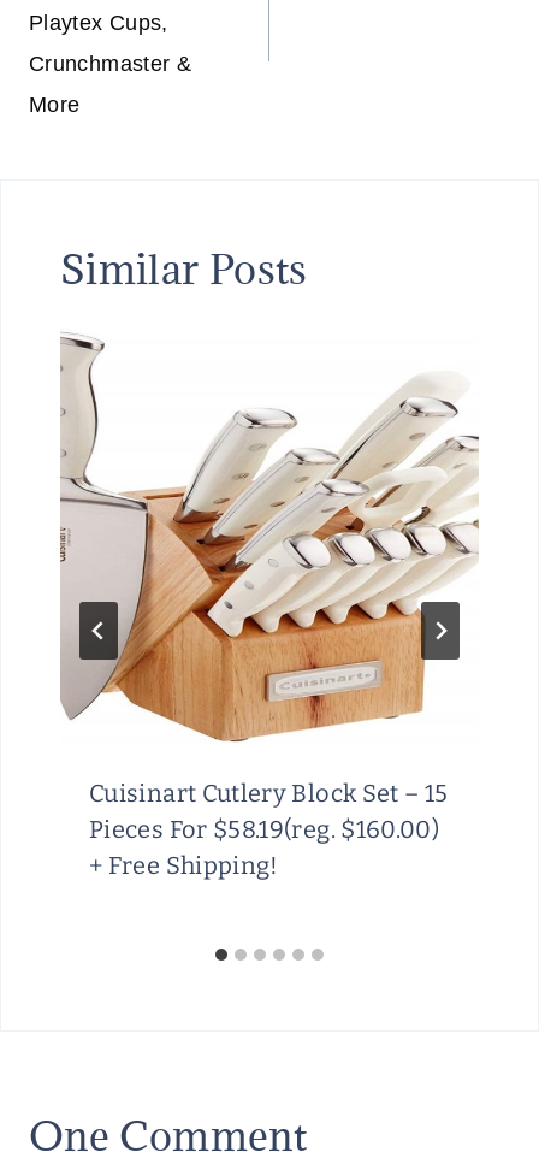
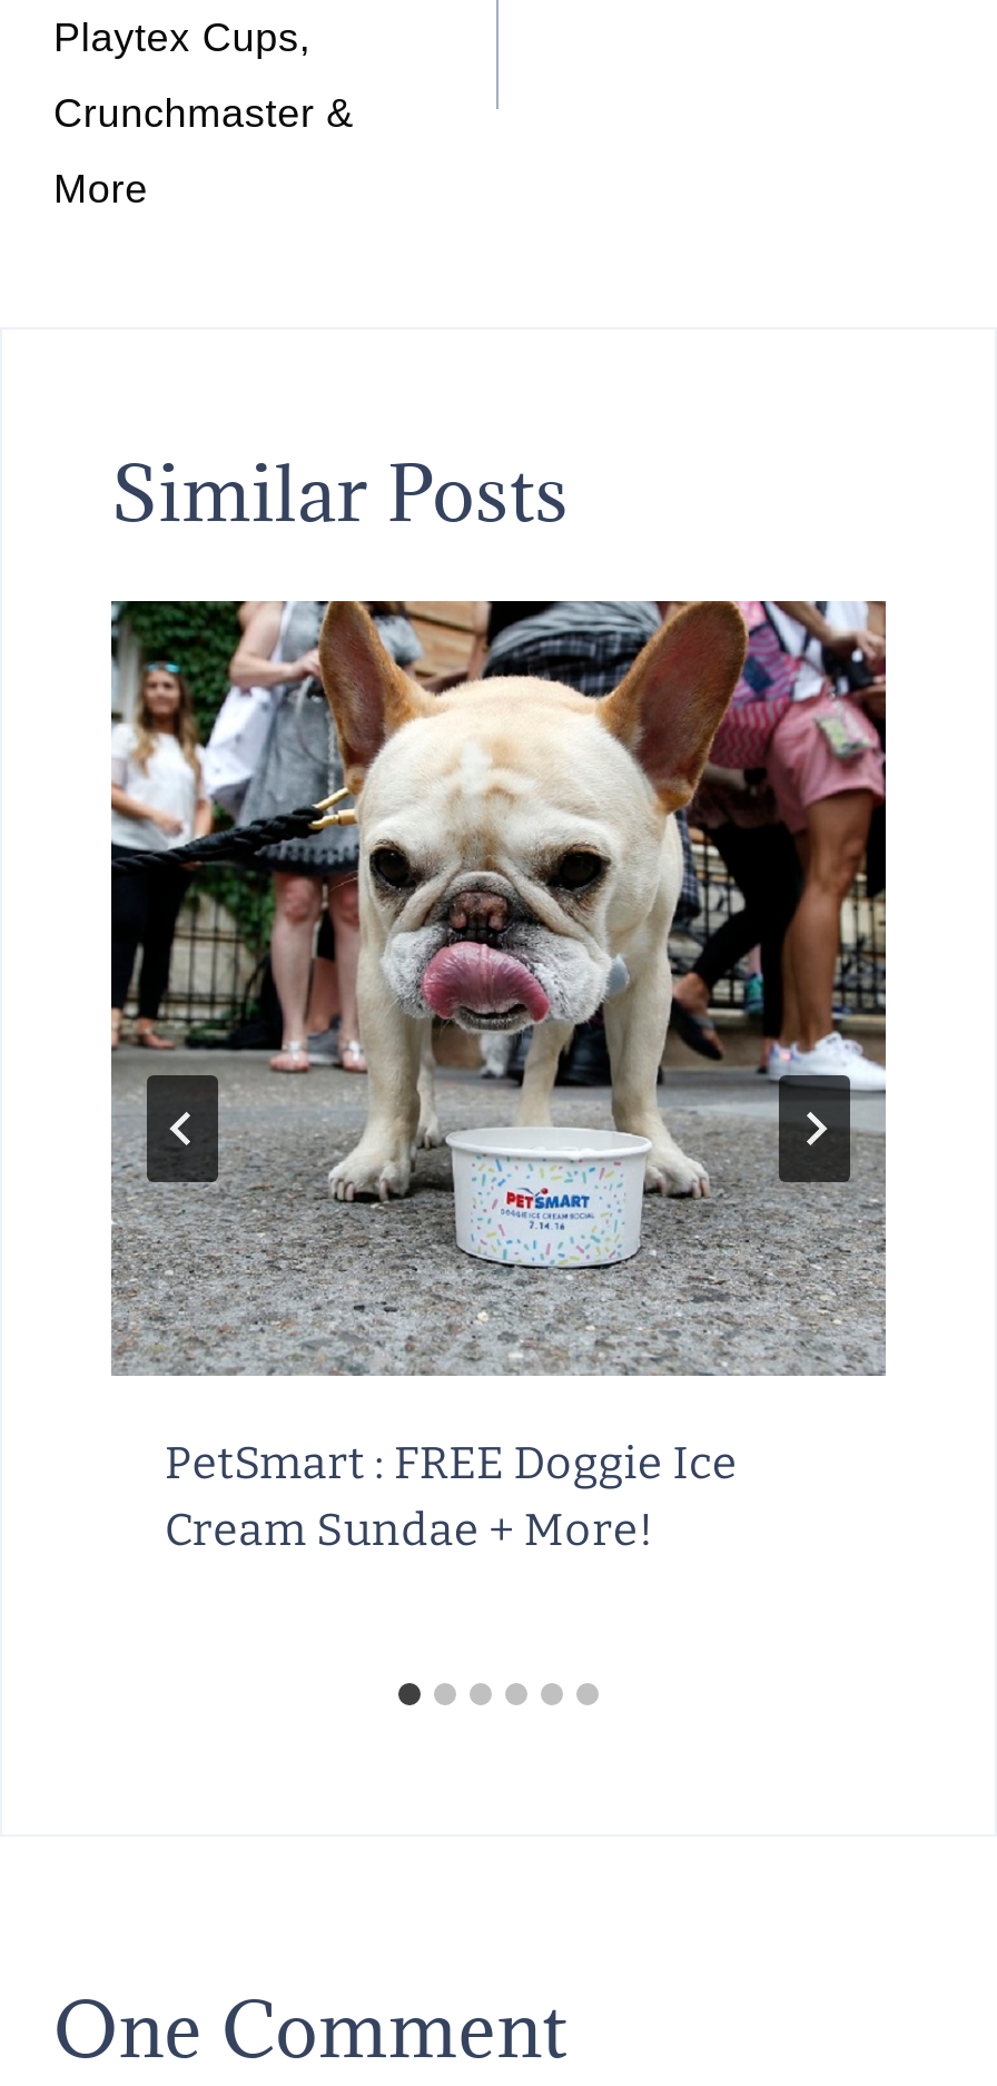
- [image]
- Cuisinart Cutlery Block Set – 15
- Pieces For $58.19(reg. $160.00)
- + Free Shipping!
+ [image]
+ PetSmart : FREE Doggie Ice
+ Cream Sundae + More!
